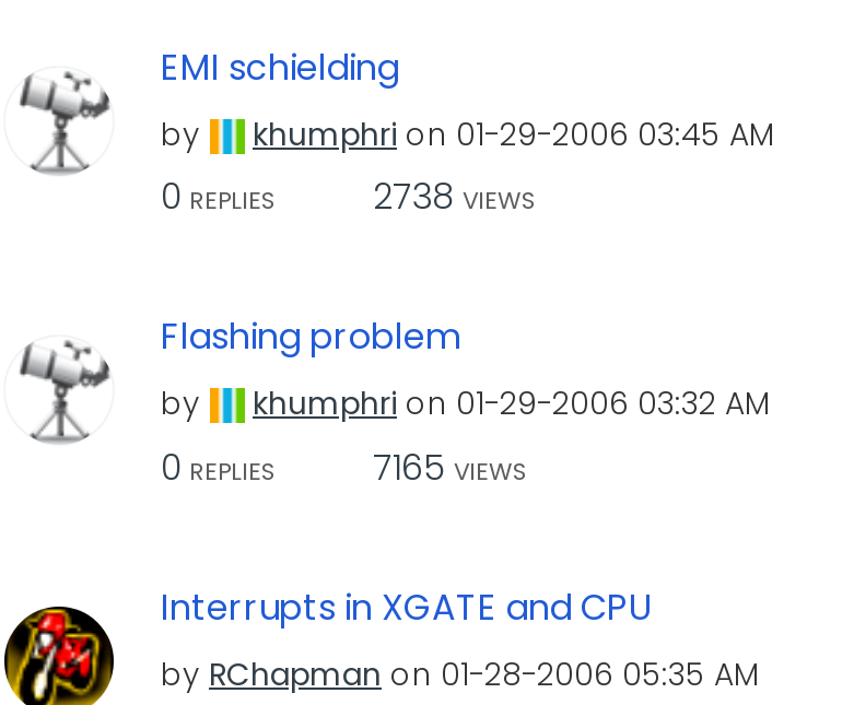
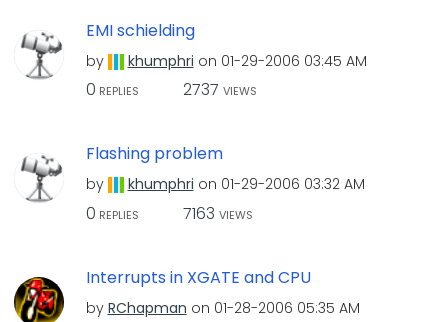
- 2738 VIEWS
+ 2737 VIEWS

- 7165 VIEWS
+ 7163 VIEWS
